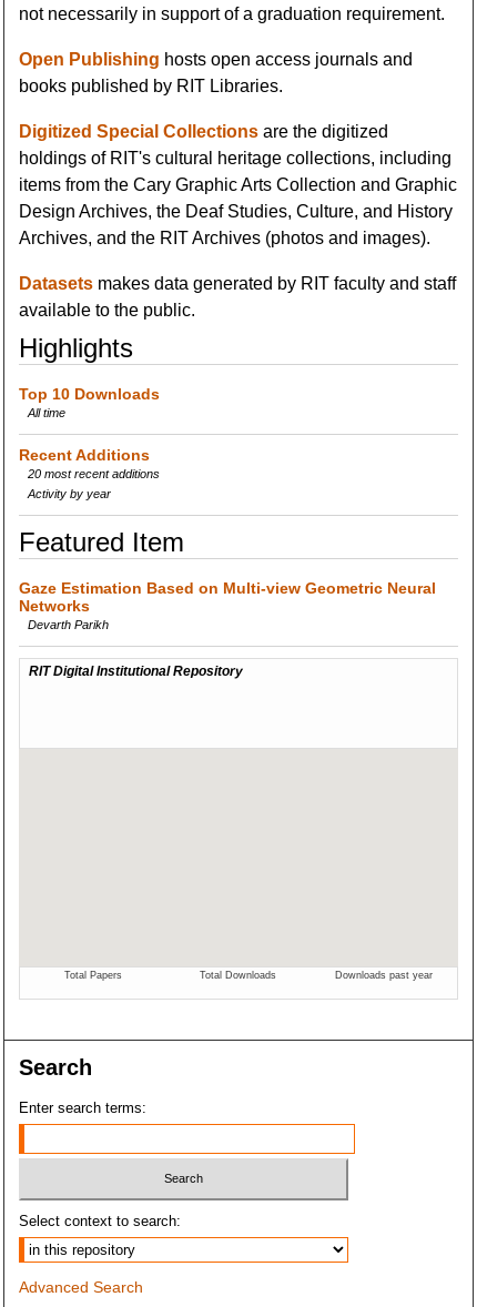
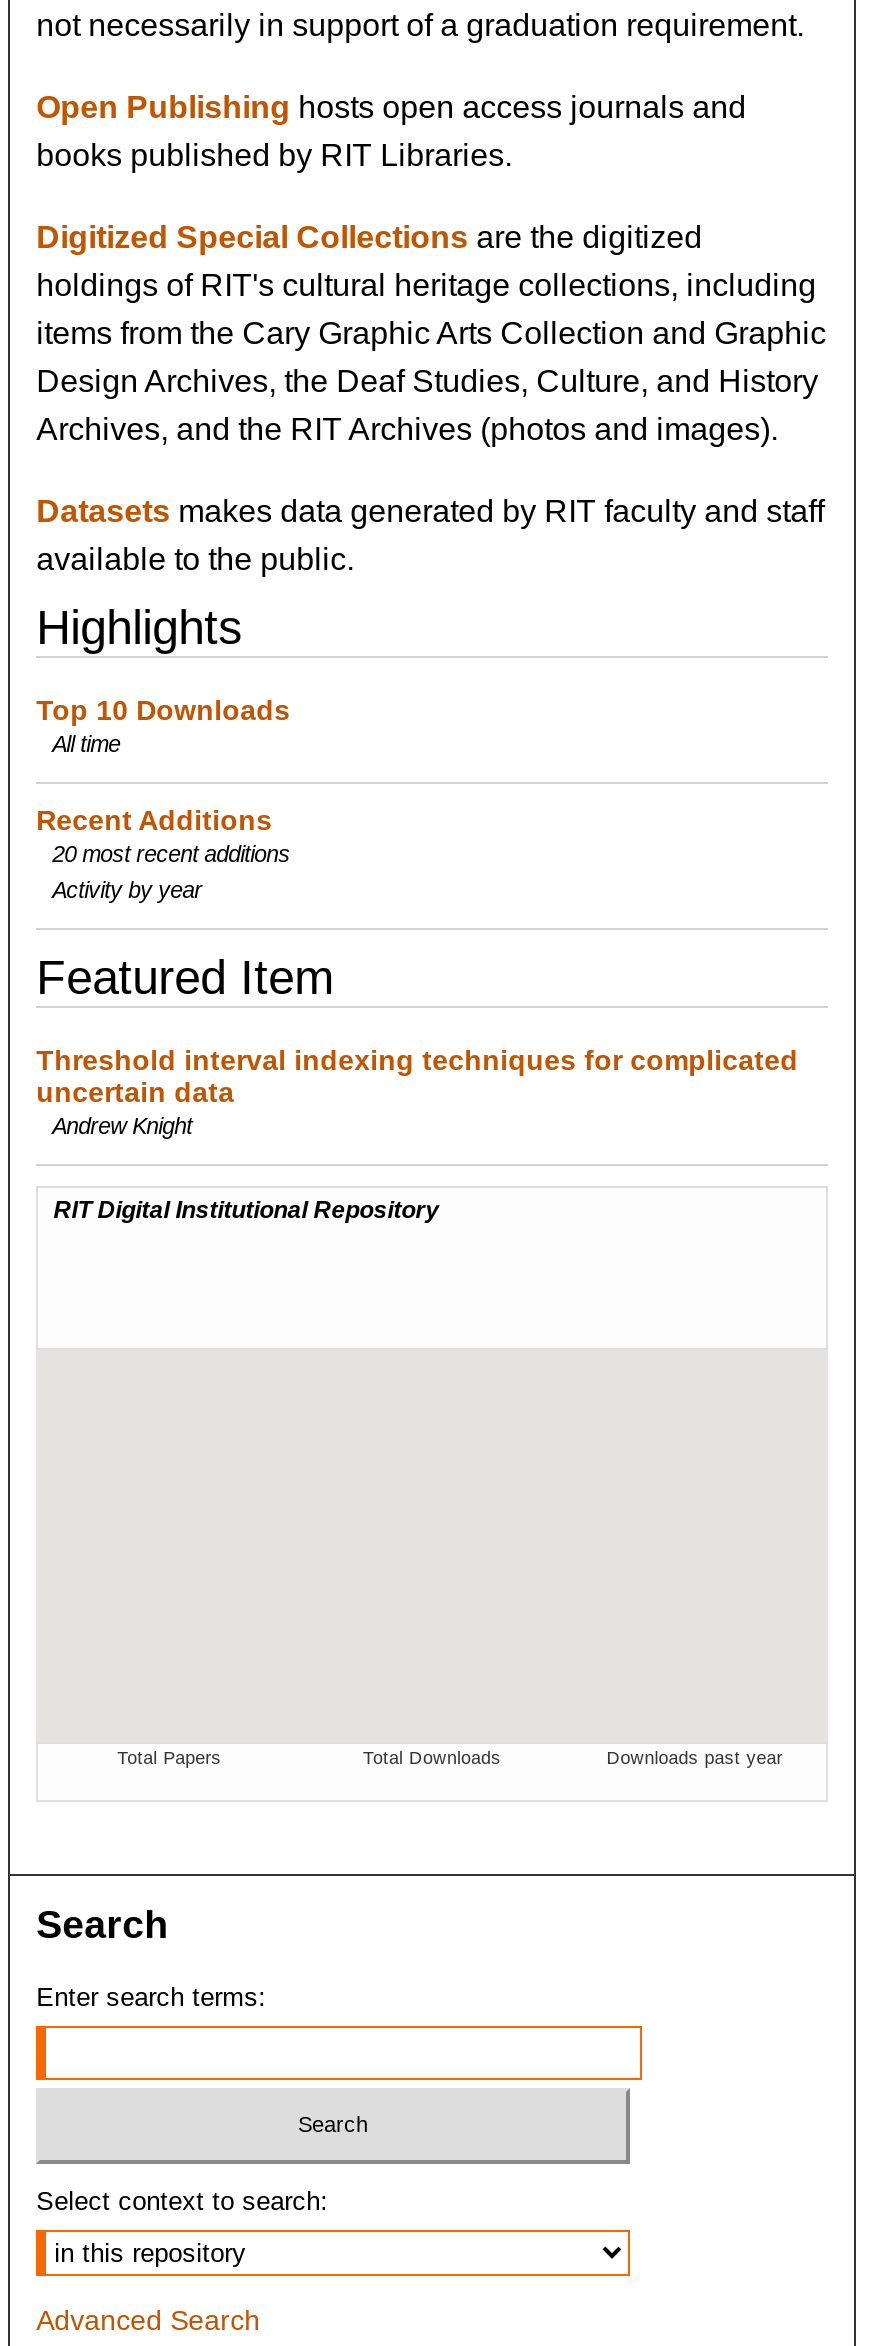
- Gaze Estimation Based on Multi-view Geometric Neural
- Networks
- Devarth Parikh
+ Threshold interval indexing techniques for complicated
+ uncertain data
+ Andrew Knight
